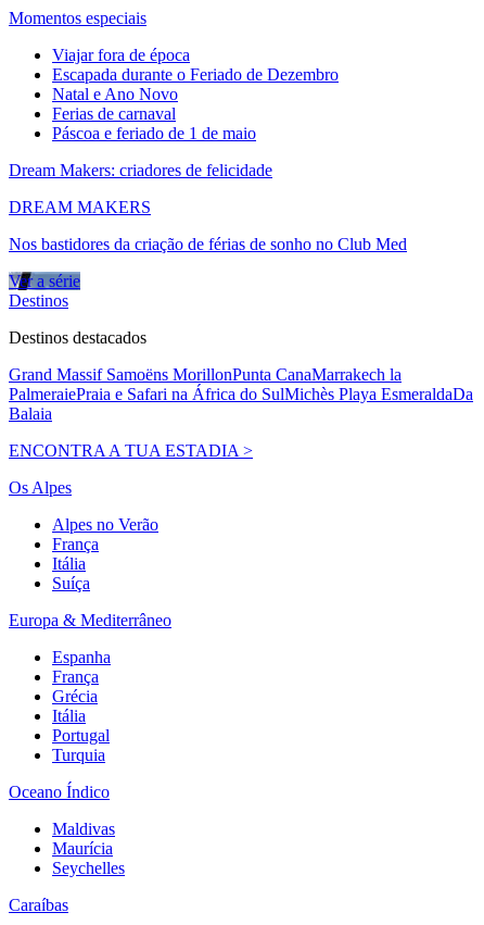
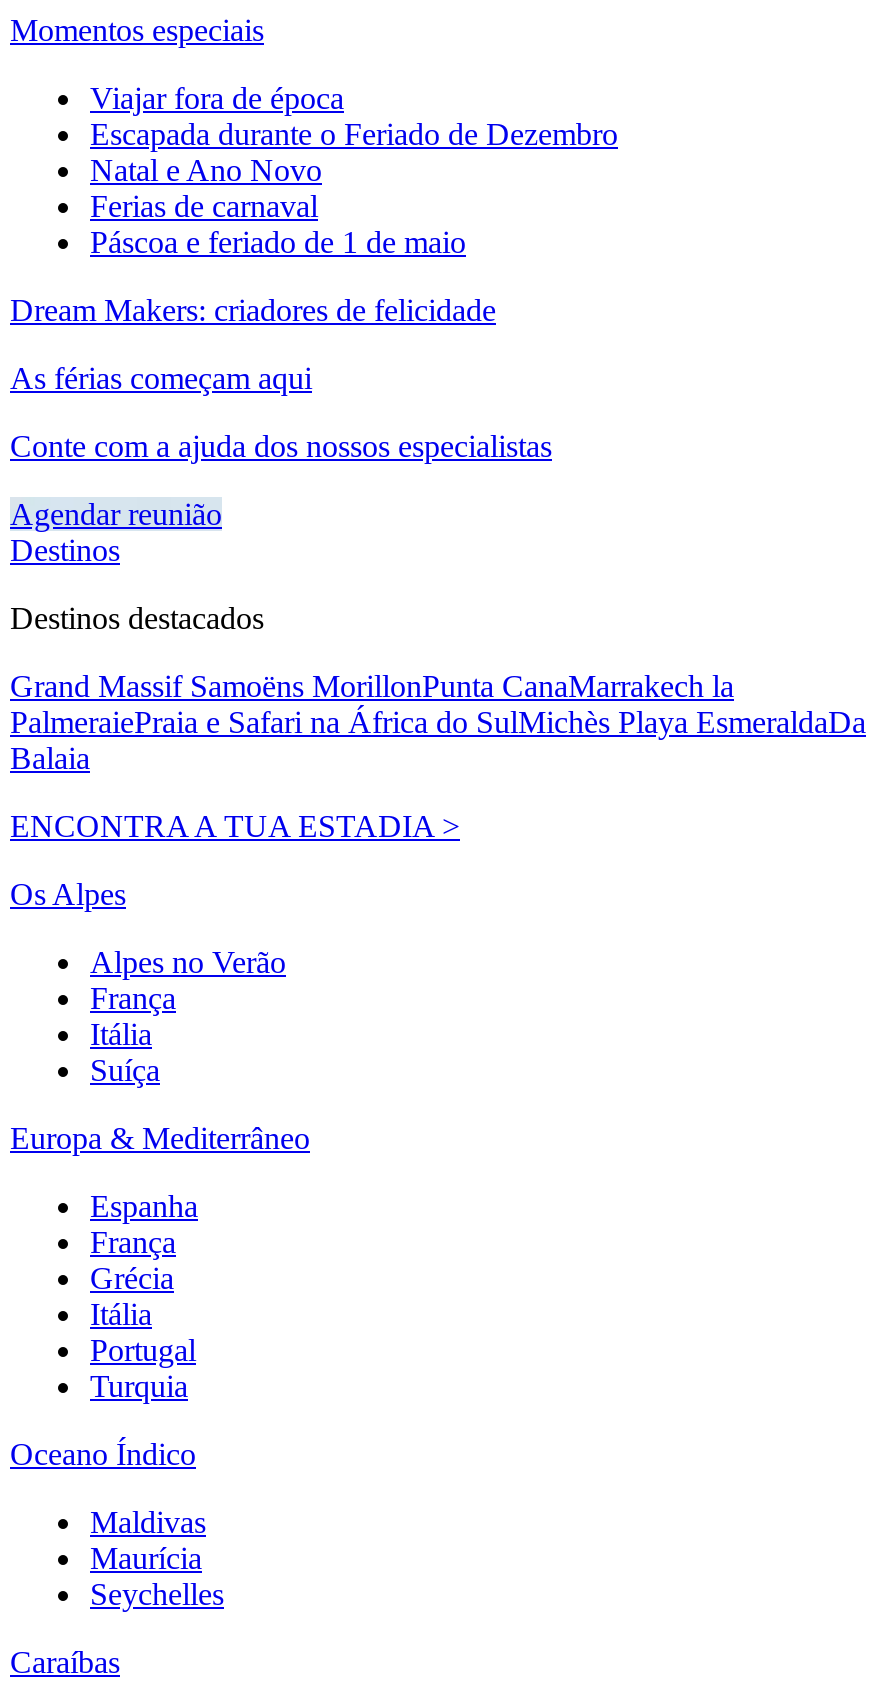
- DREAM MAKERS
+ As férias começam aqui

- Nos bastidores da criação de férias de sonho no Club Med
+ Conte com a ajuda dos nossos especialistas

- Ver a série
+ Agendar reunião
